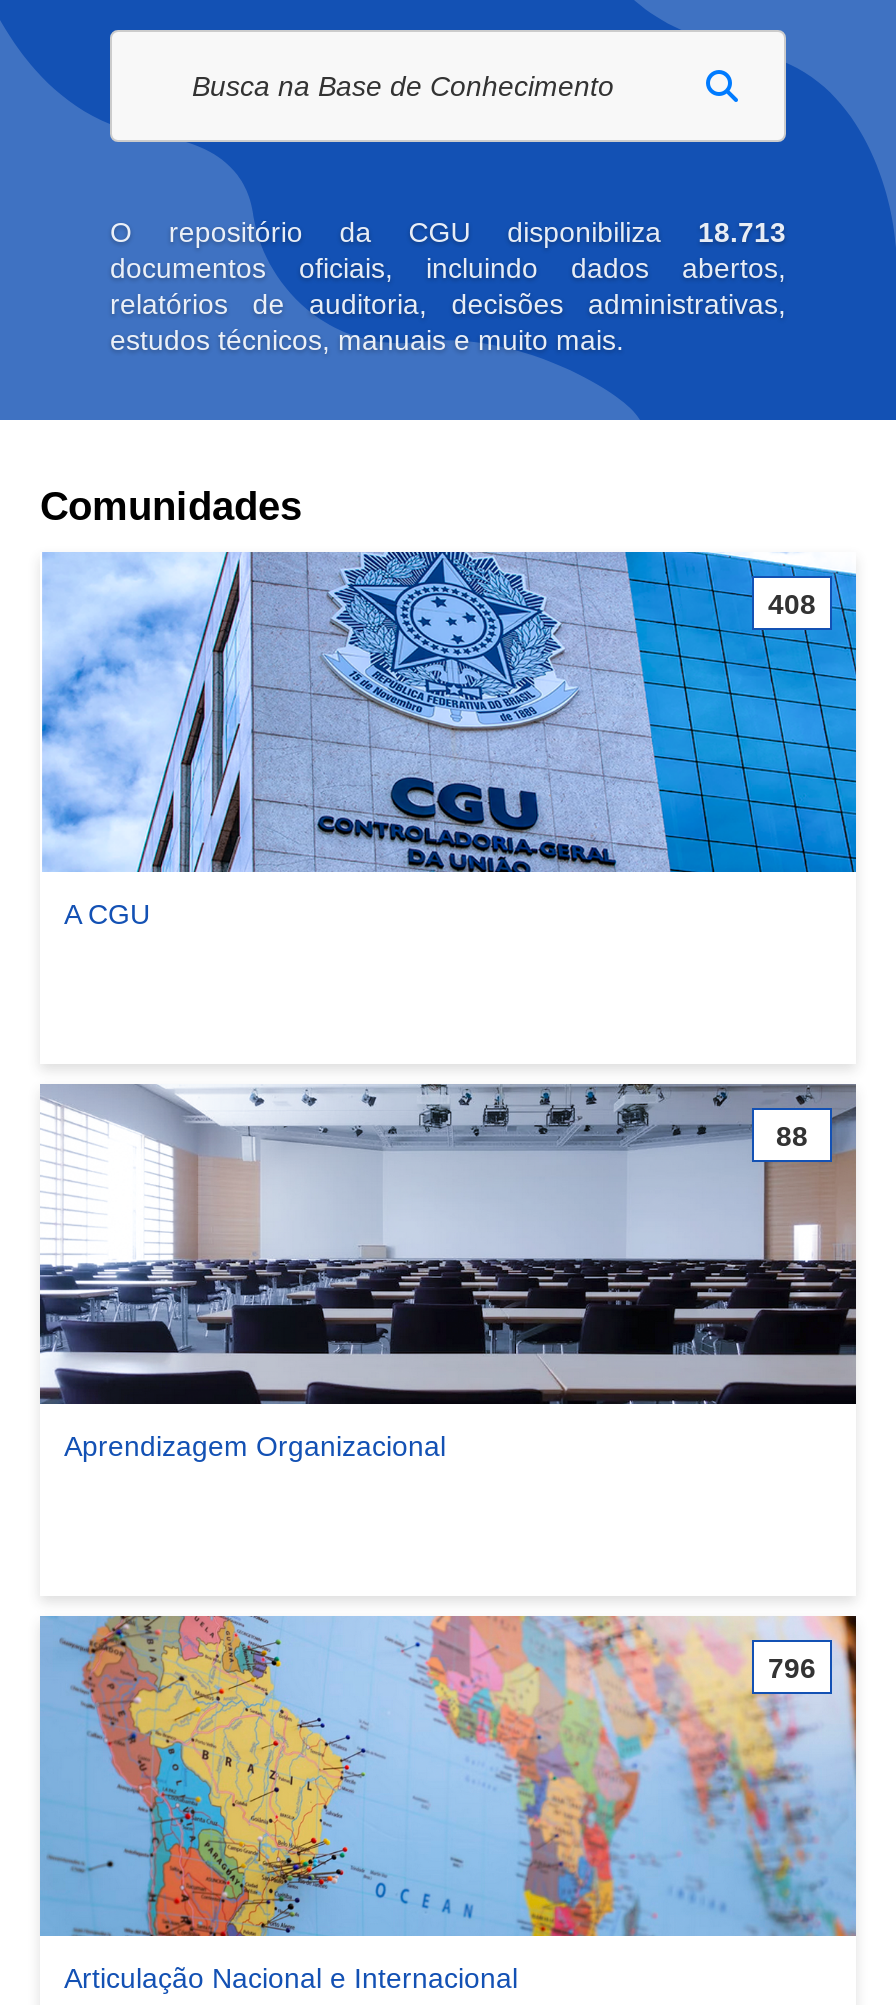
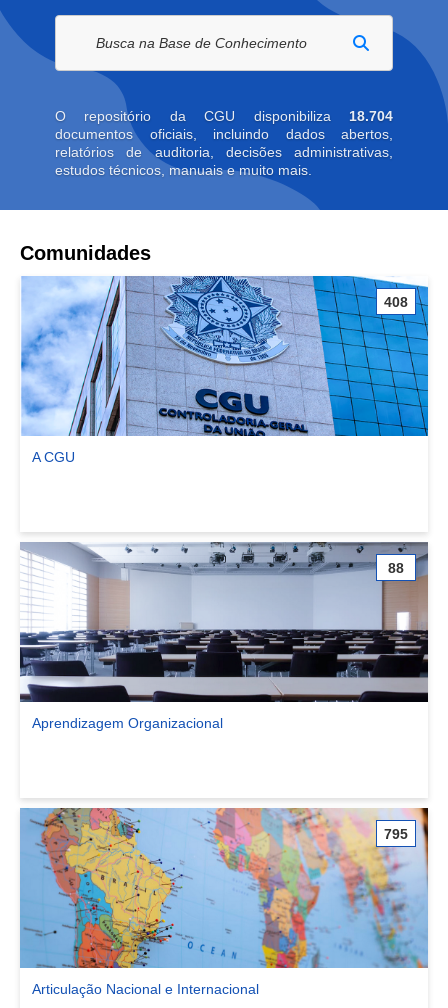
- O repositório da CGU disponibiliza 18.713
+ O repositório da CGU disponibiliza 18.704

- 796
+ 795
